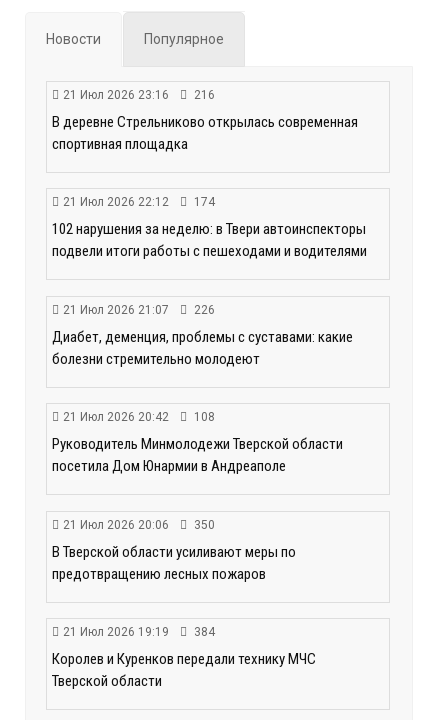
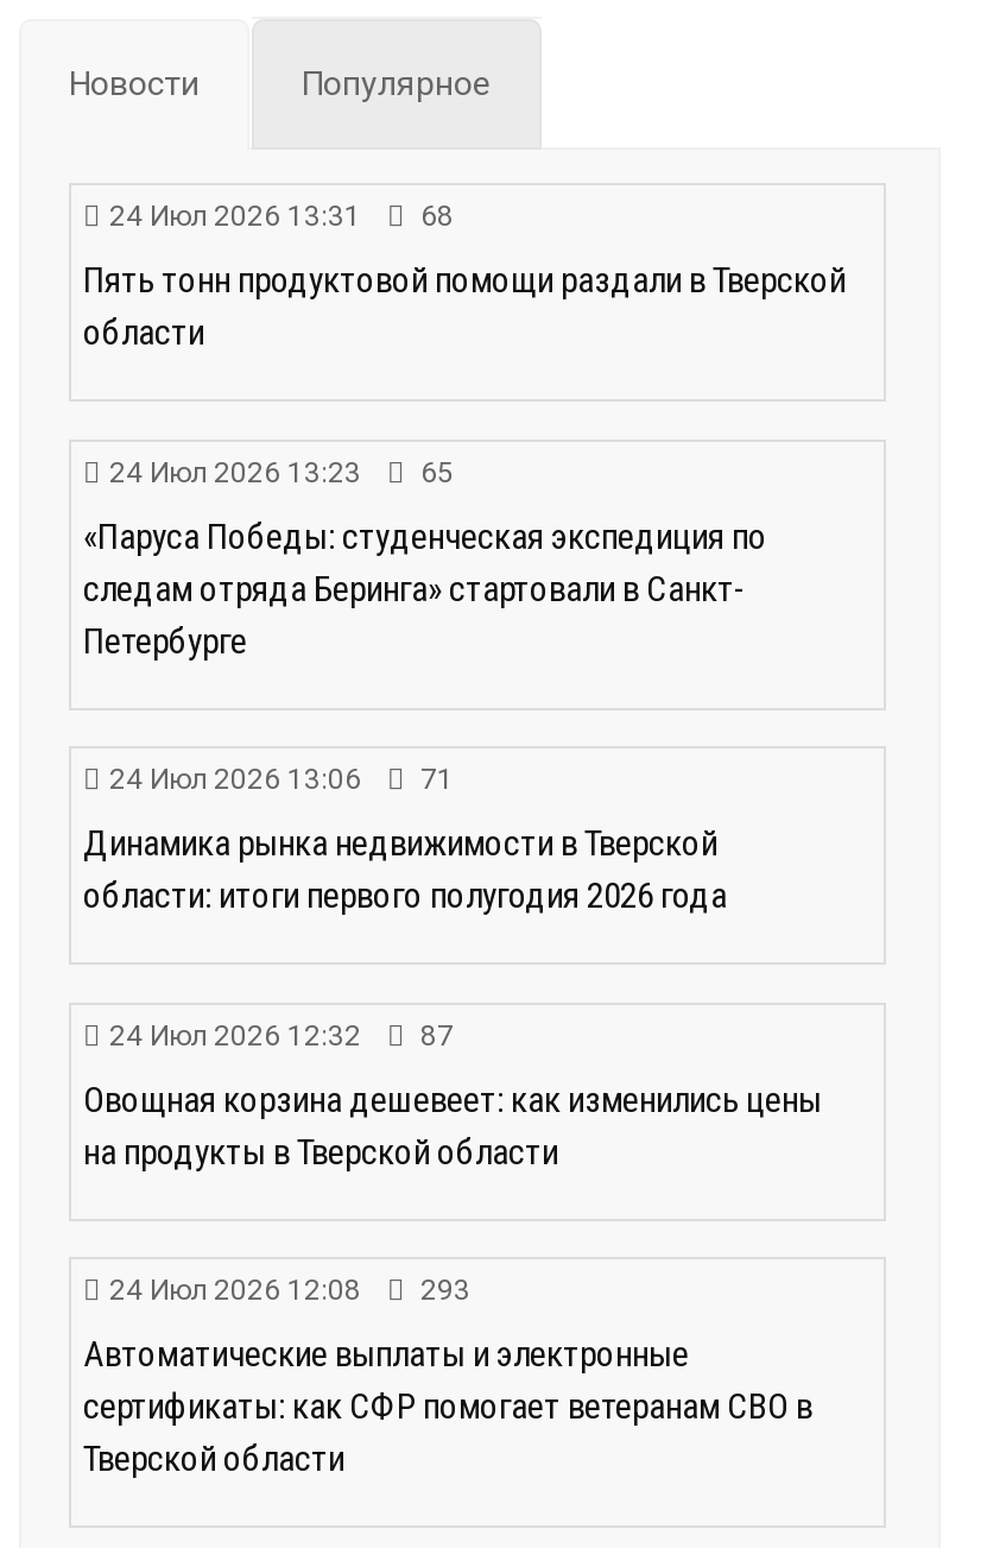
- 21 Июл 2026 23:16
- 216
- В деревне Стрельниково открылась современная
- спортивная площадка
- 21 Июл 2026 22:12
- 174
- 102 нарушения за неделю: в Твери автоинспекторы
- подвели итоги работы с пешеходами и водителями
- 21 Июл 2026 21:07
- 226
- Диабет, деменция, проблемы с суставами: какие
- болезни стремительно молодеют
- 21 Июл 2026 20:42
- 108
- Руководитель Минмолодежи Тверской области
- посетила Дом Юнармии в Андреаполе
- 21 Июл 2026 20:06
- 350
- В Тверской области усиливают меры по
- предотвращению лесных пожаров
- 21 Июл 2026 19:19
- 384
- Королев и Куренков передали технику МЧС
+ 24 Июл 2026 13:31
+ 68
+ Пять тонн продуктовой помощи раздали в Тверской
+ области
+ 24 Июл 2026 13:23
+ 65
+ «Паруса Победы: студенческая экспедиция по
+ следам отряда Беринга» стартовали в Санкт-
+ Петербурге
+ 24 Июл 2026 13:06
+ 71
+ Динамика рынка недвижимости в Тверской
+ области: итоги первого полугодия 2026 года
+ 24 Июл 2026 12:32
+ 87
+ Овощная корзина дешевеет: как изменились цены
+ на продукты в Тверской области
+ 24 Июл 2026 12:08
+ 293
+ Автоматические выплаты и электронные
+ сертификаты: как СФР помогает ветеранам СВО в
